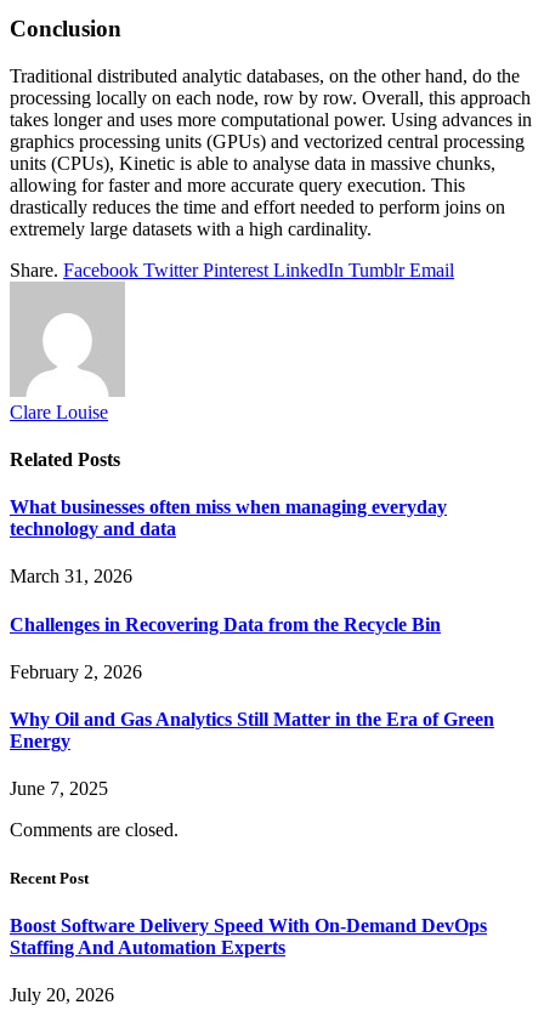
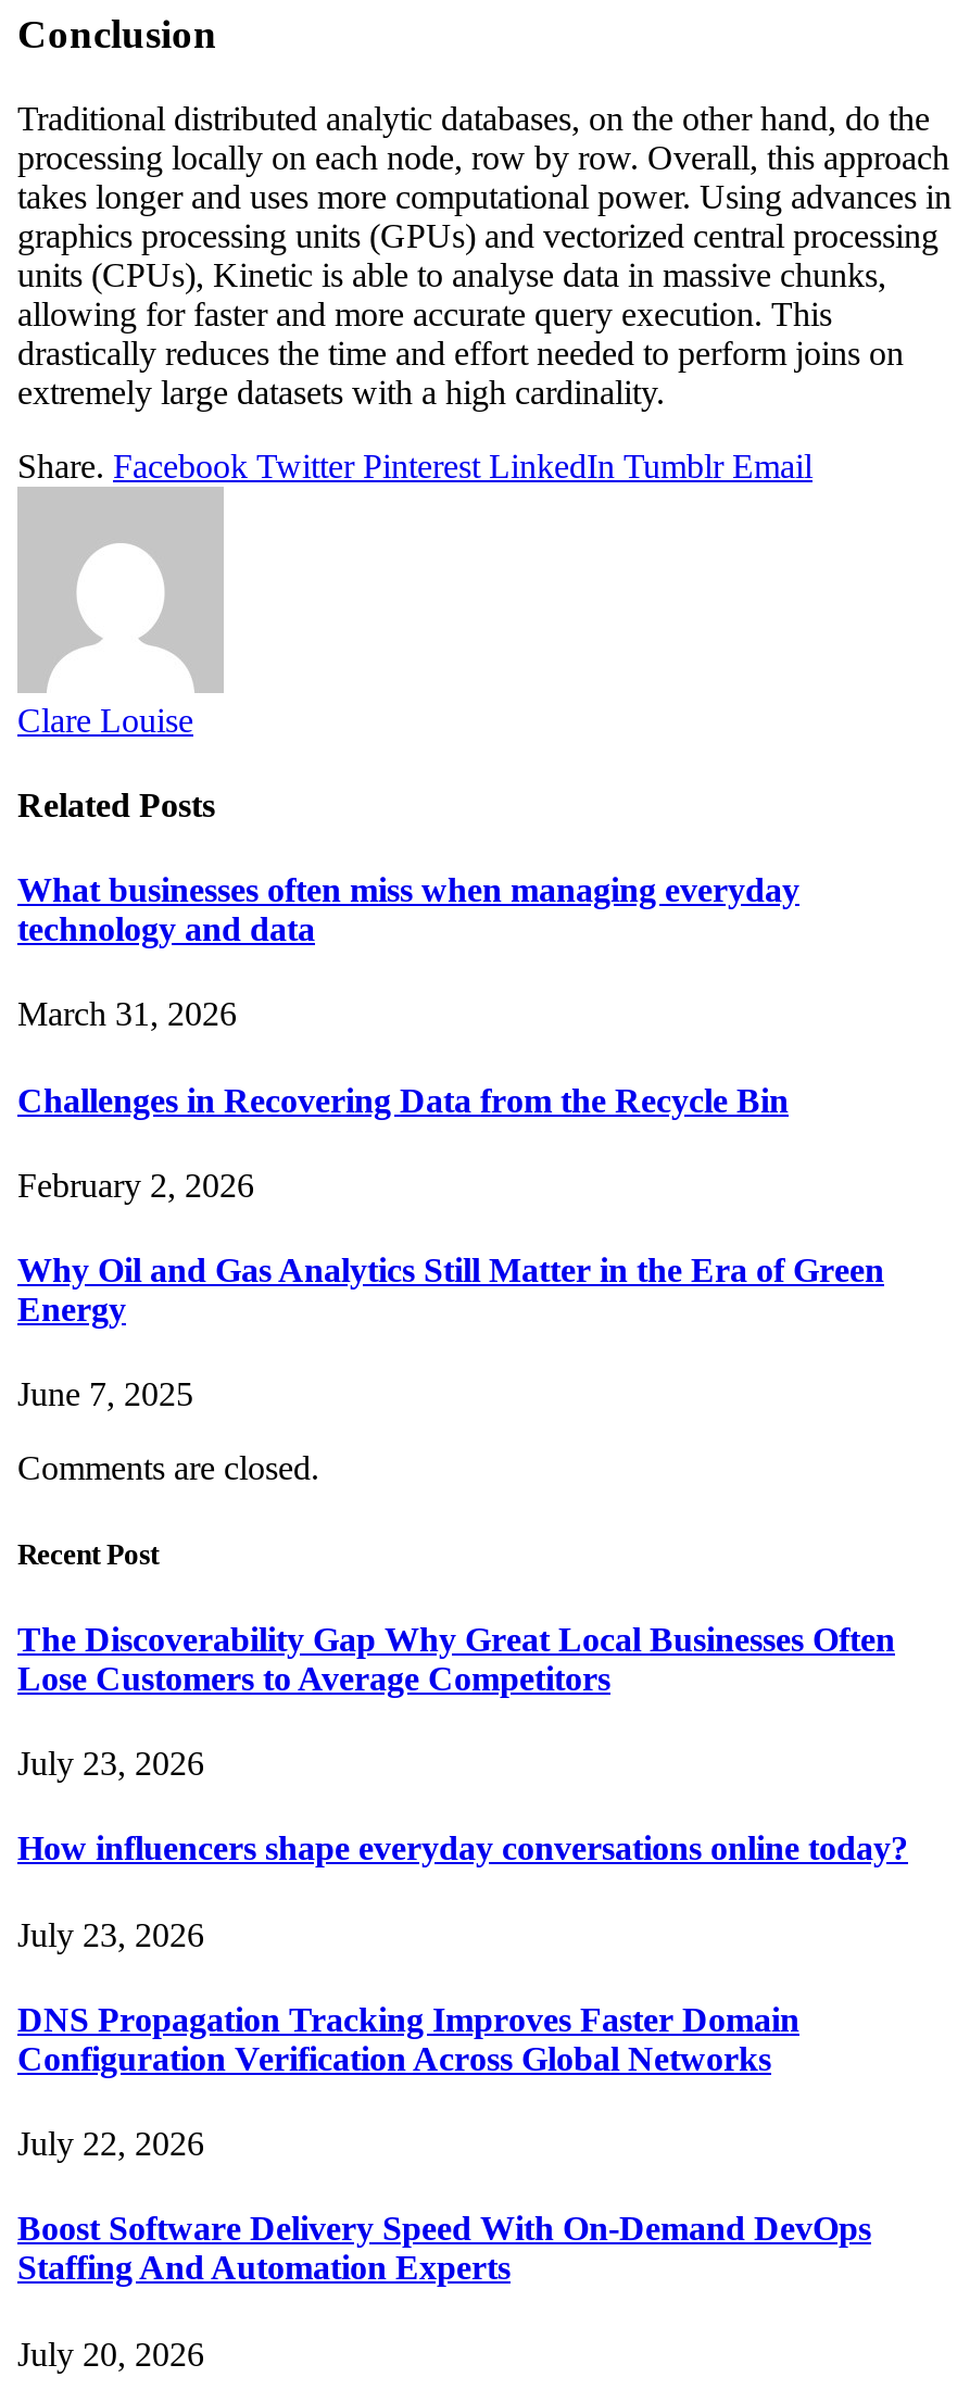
+ The Discoverability Gap Why Great Local Businesses Often
+ Lose Customers to Average Competitors
+ July 23, 2026
+ How influencers shape everyday conversations online today?
+ July 23, 2026
+ DNS Propagation Tracking Improves Faster Domain
+ Configuration Verification Across Global Networks
+ July 22, 2026
